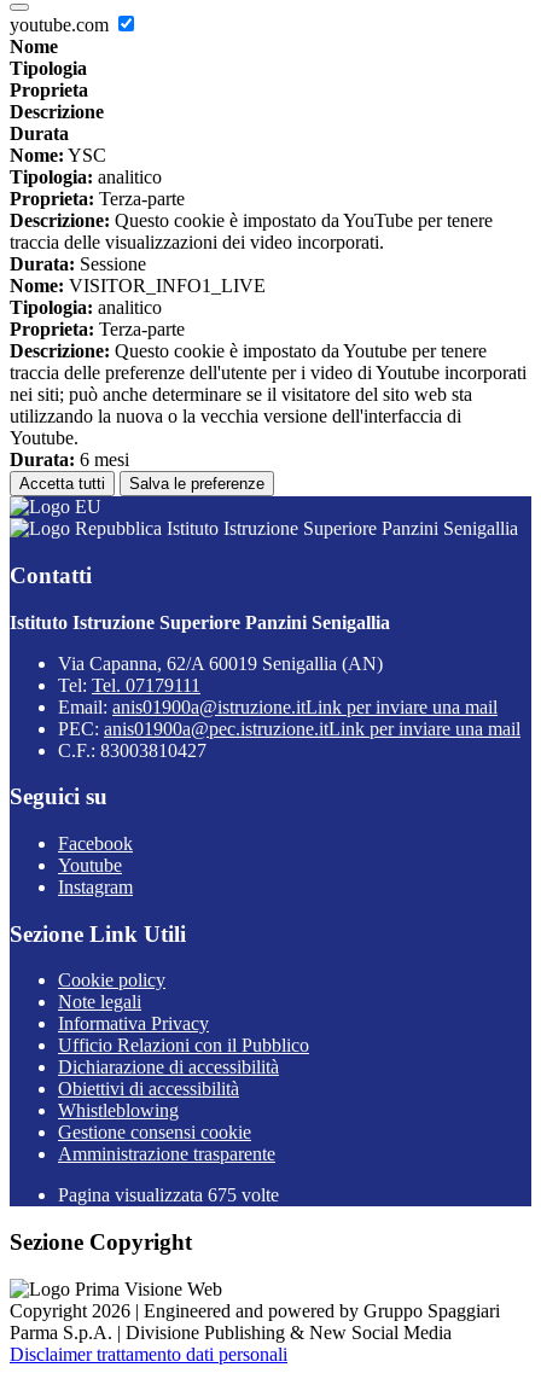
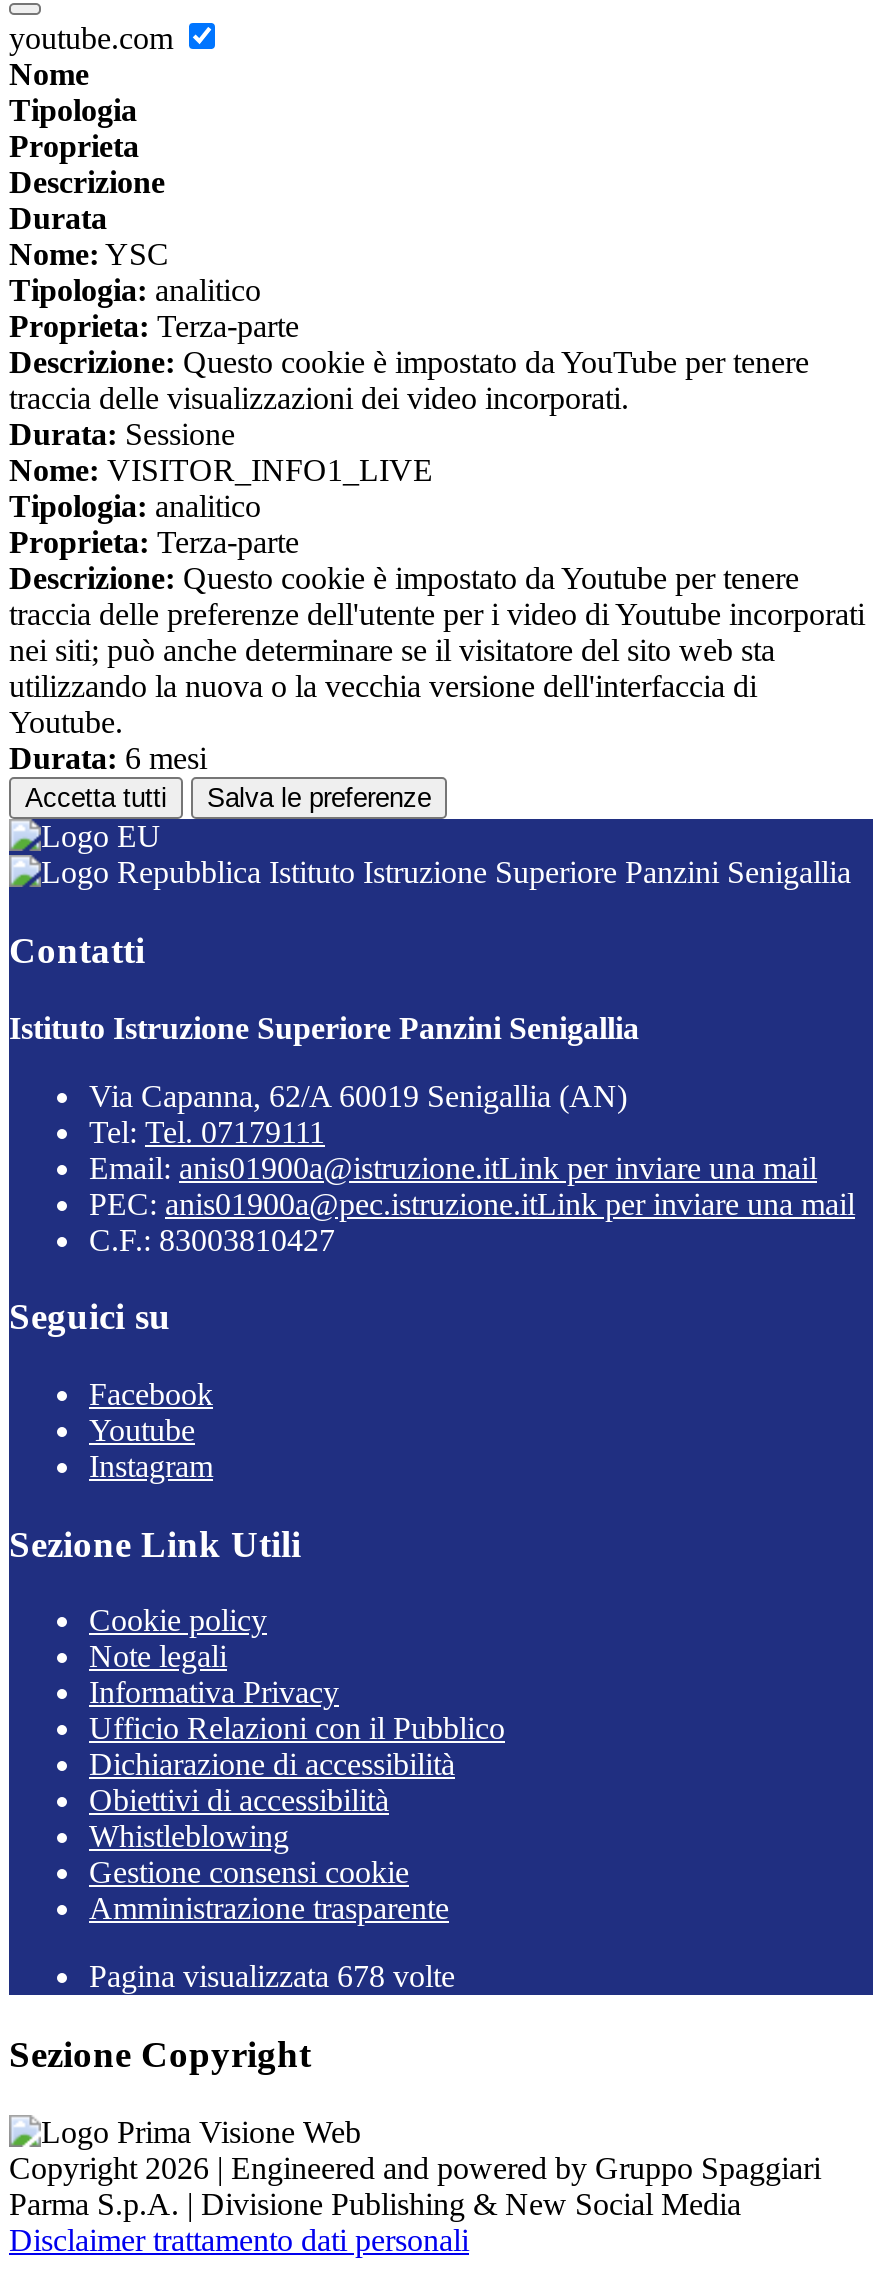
- Pagina visualizzata 675 volte
+ Pagina visualizzata 678 volte
